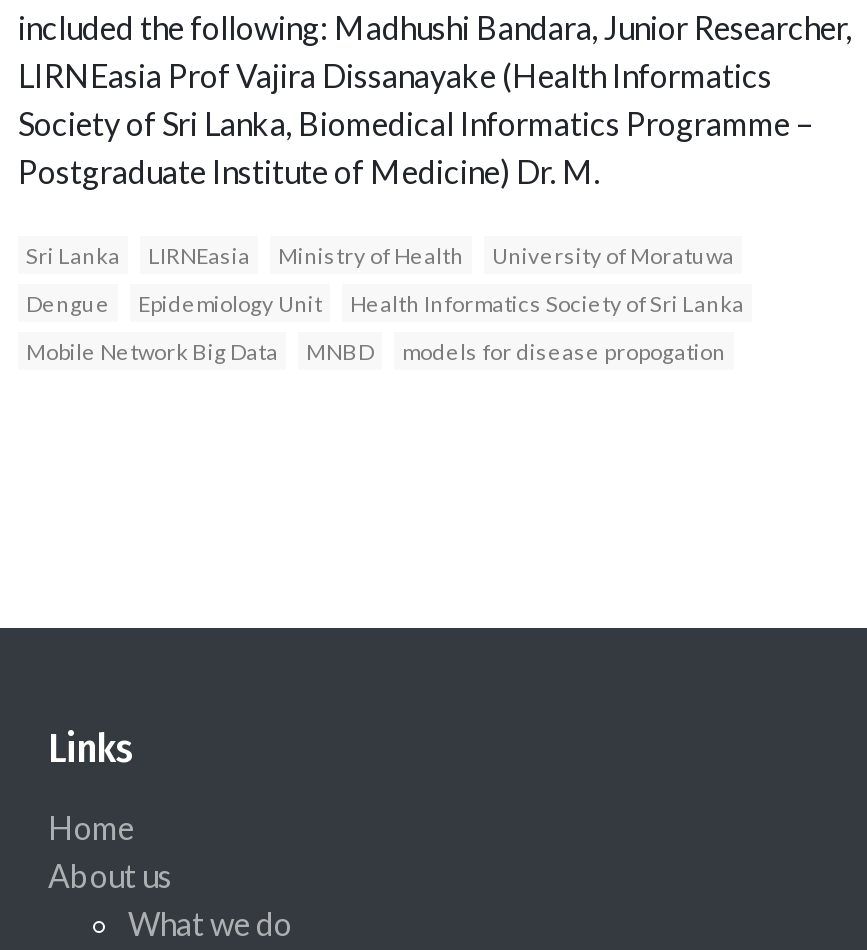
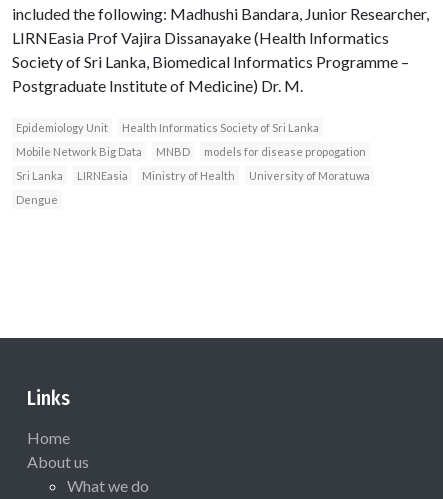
moved down: Sri Lanka | LIRNEasia | Ministry of Health | University of Moratuwa | Dengue

moved up: Epidemiology Unit | Health Informatics Society of Sri Lanka | Mobile Network Big Data | MNBD | models for disease propogation
